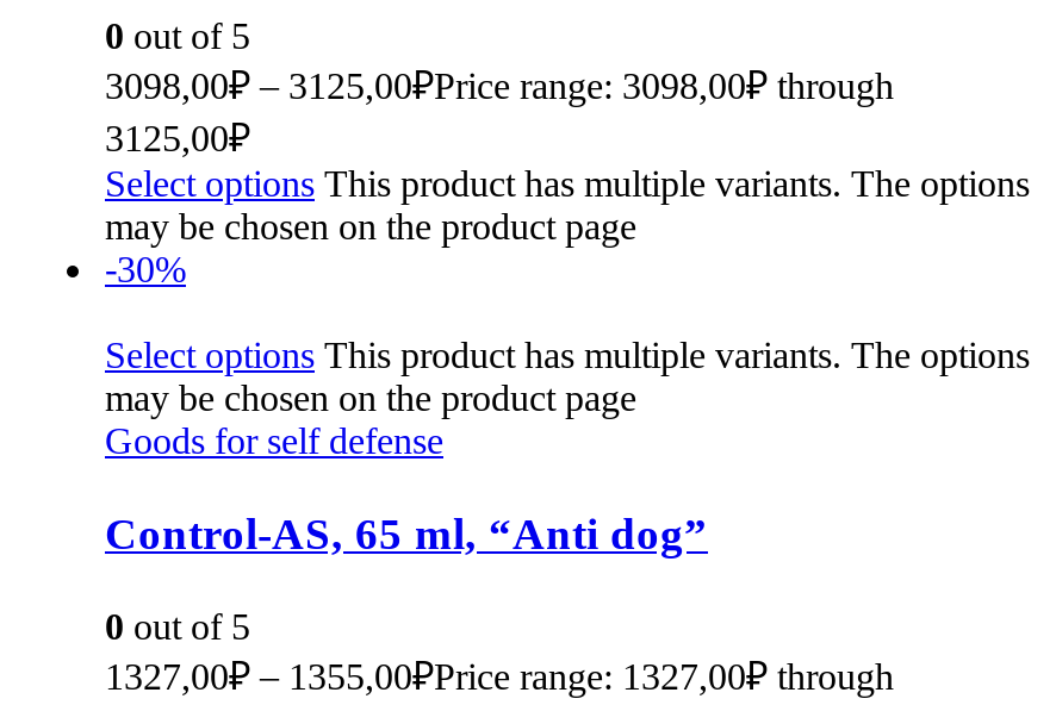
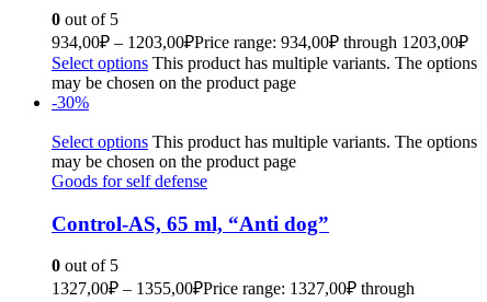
- 3098,00₽ – 3125,00₽Price range: 3098,00₽ through
- 3125,00₽
+ 934,00₽ – 1203,00₽Price range: 934,00₽ through 1203,00₽
